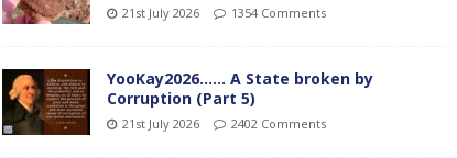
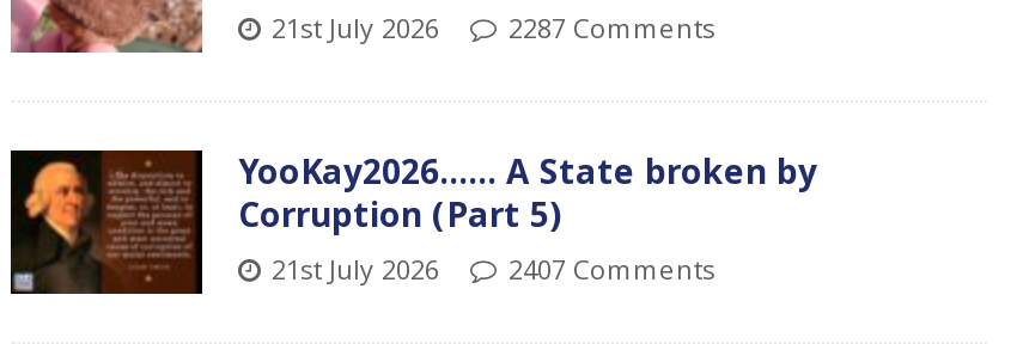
- 21st July 2026 1354 Comments
+ 21st July 2026 2287 Comments

- 21st July 2026 2402 Comments
+ 21st July 2026 2407 Comments
